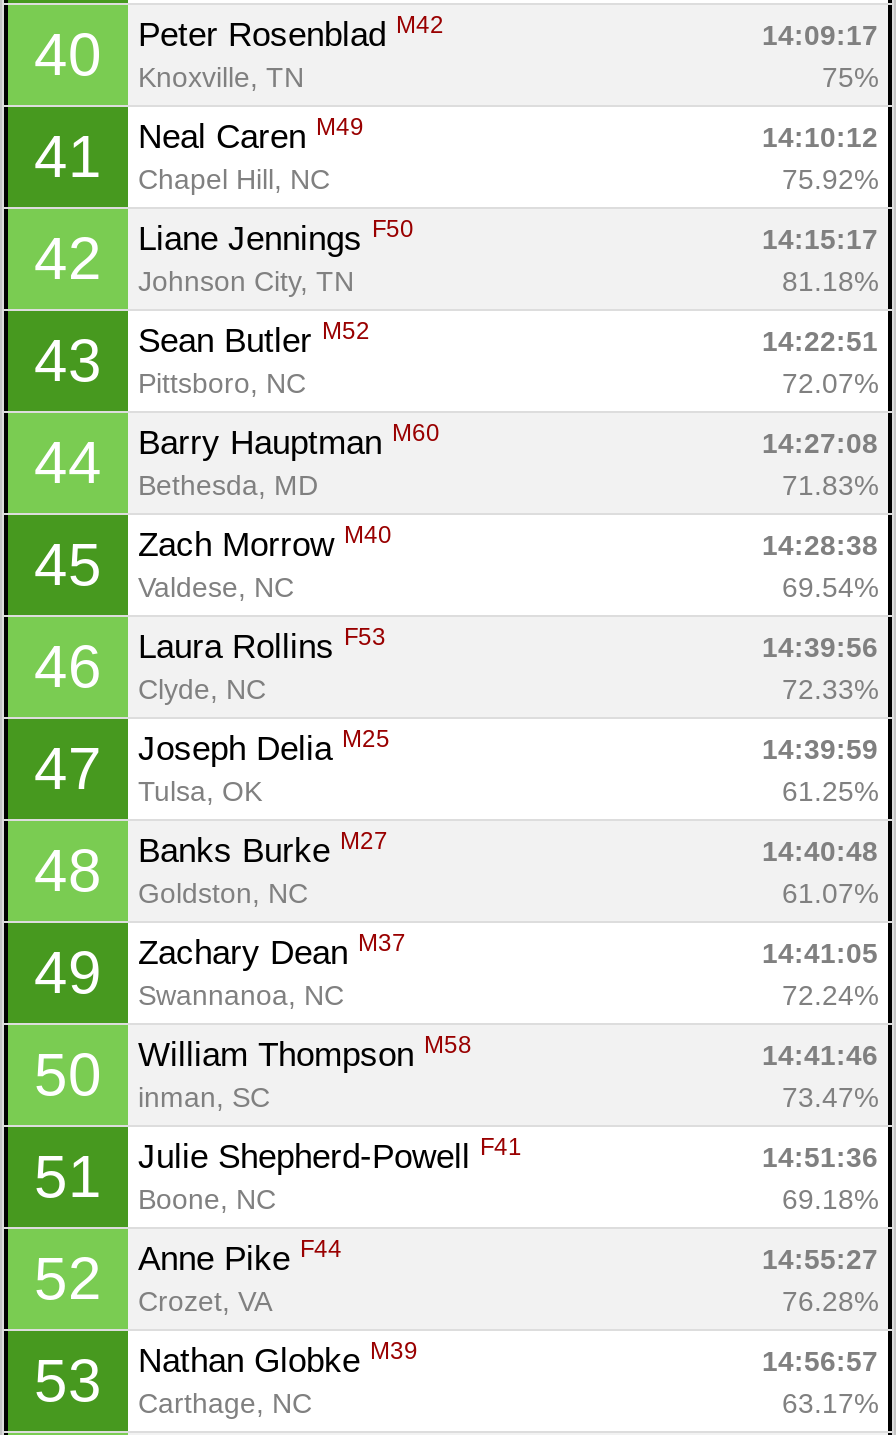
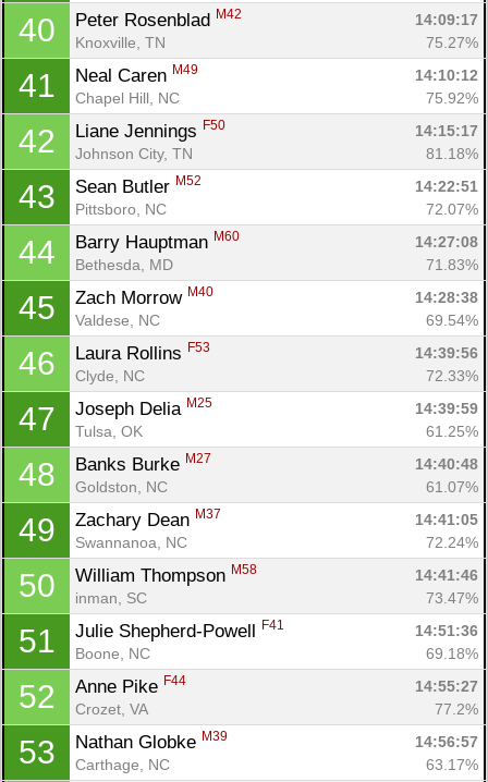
- 75%
+ 75.27%

- 76.28%
+ 77.2%
